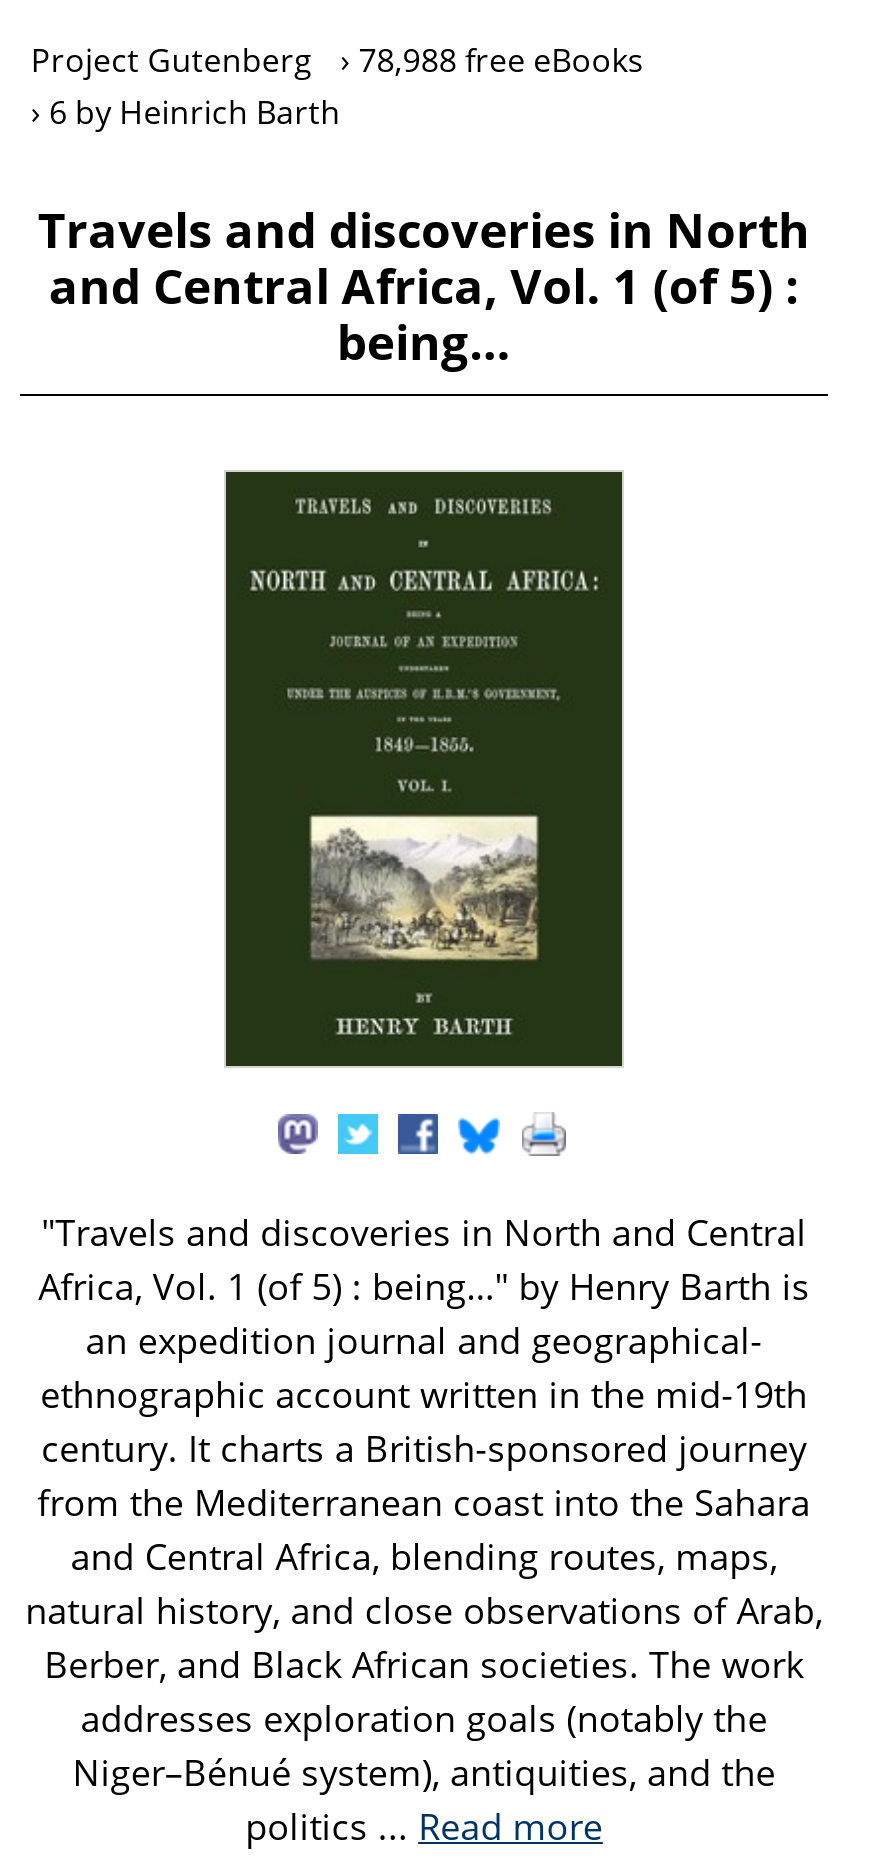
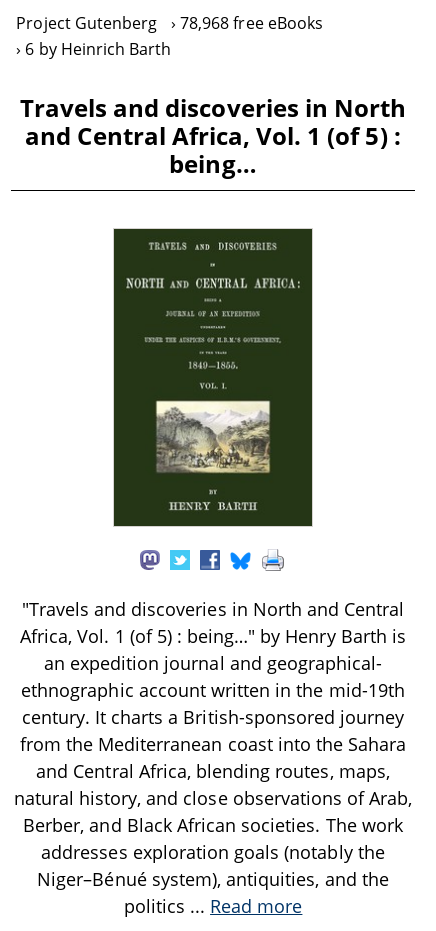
- Project Gutenberg 78,988 free eBooks
+ Project Gutenberg 78,968 free eBooks
